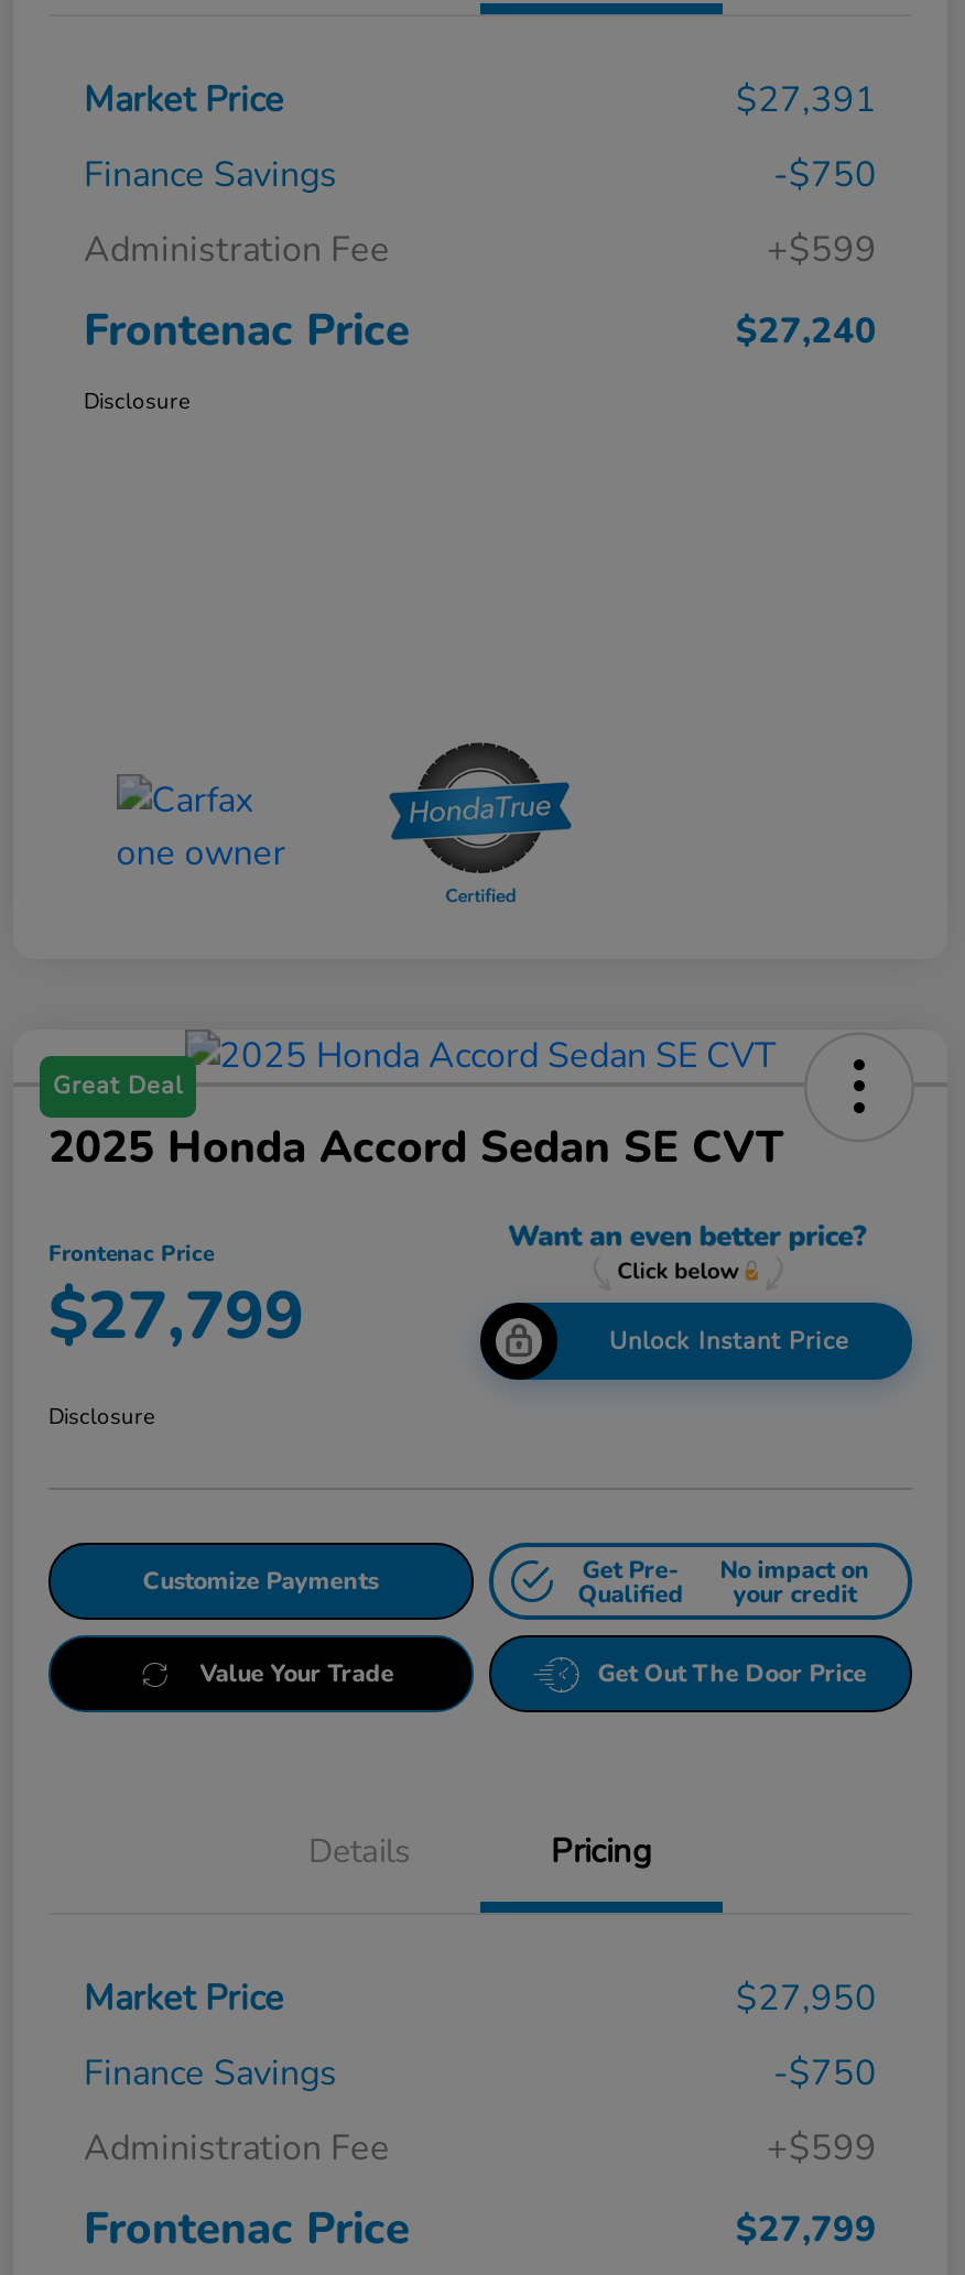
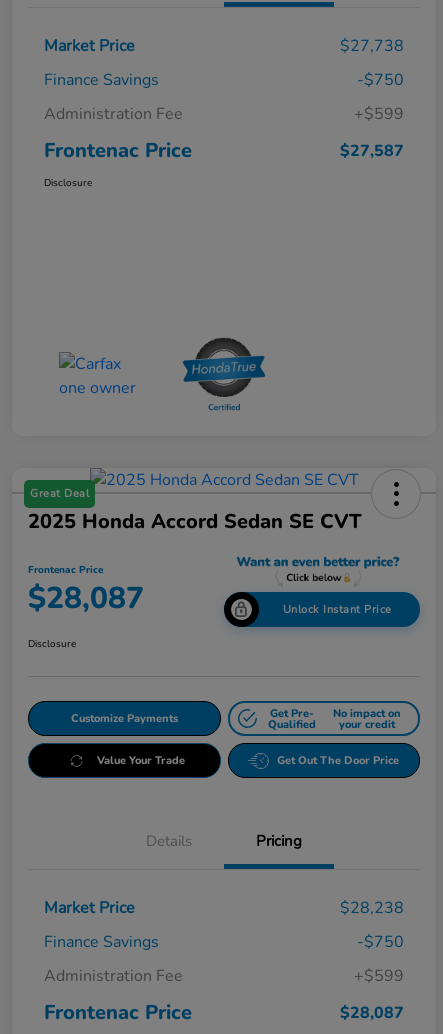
- $27,391
+ $27,738

- $27,240
+ $27,587

- $27,799
+ $28,087

- $27,950
+ $28,238

- $27,799
+ $28,087
